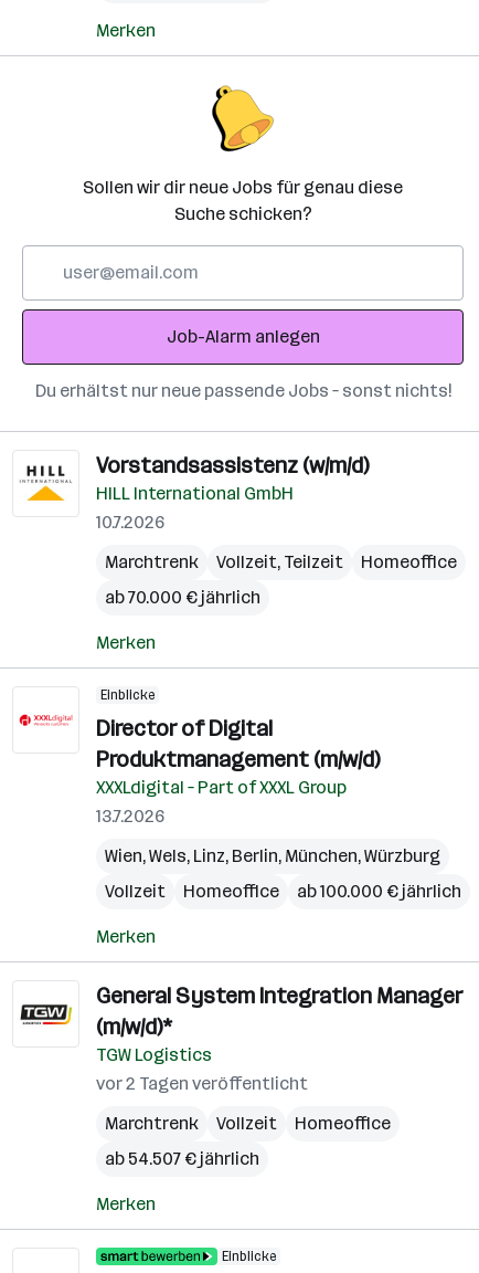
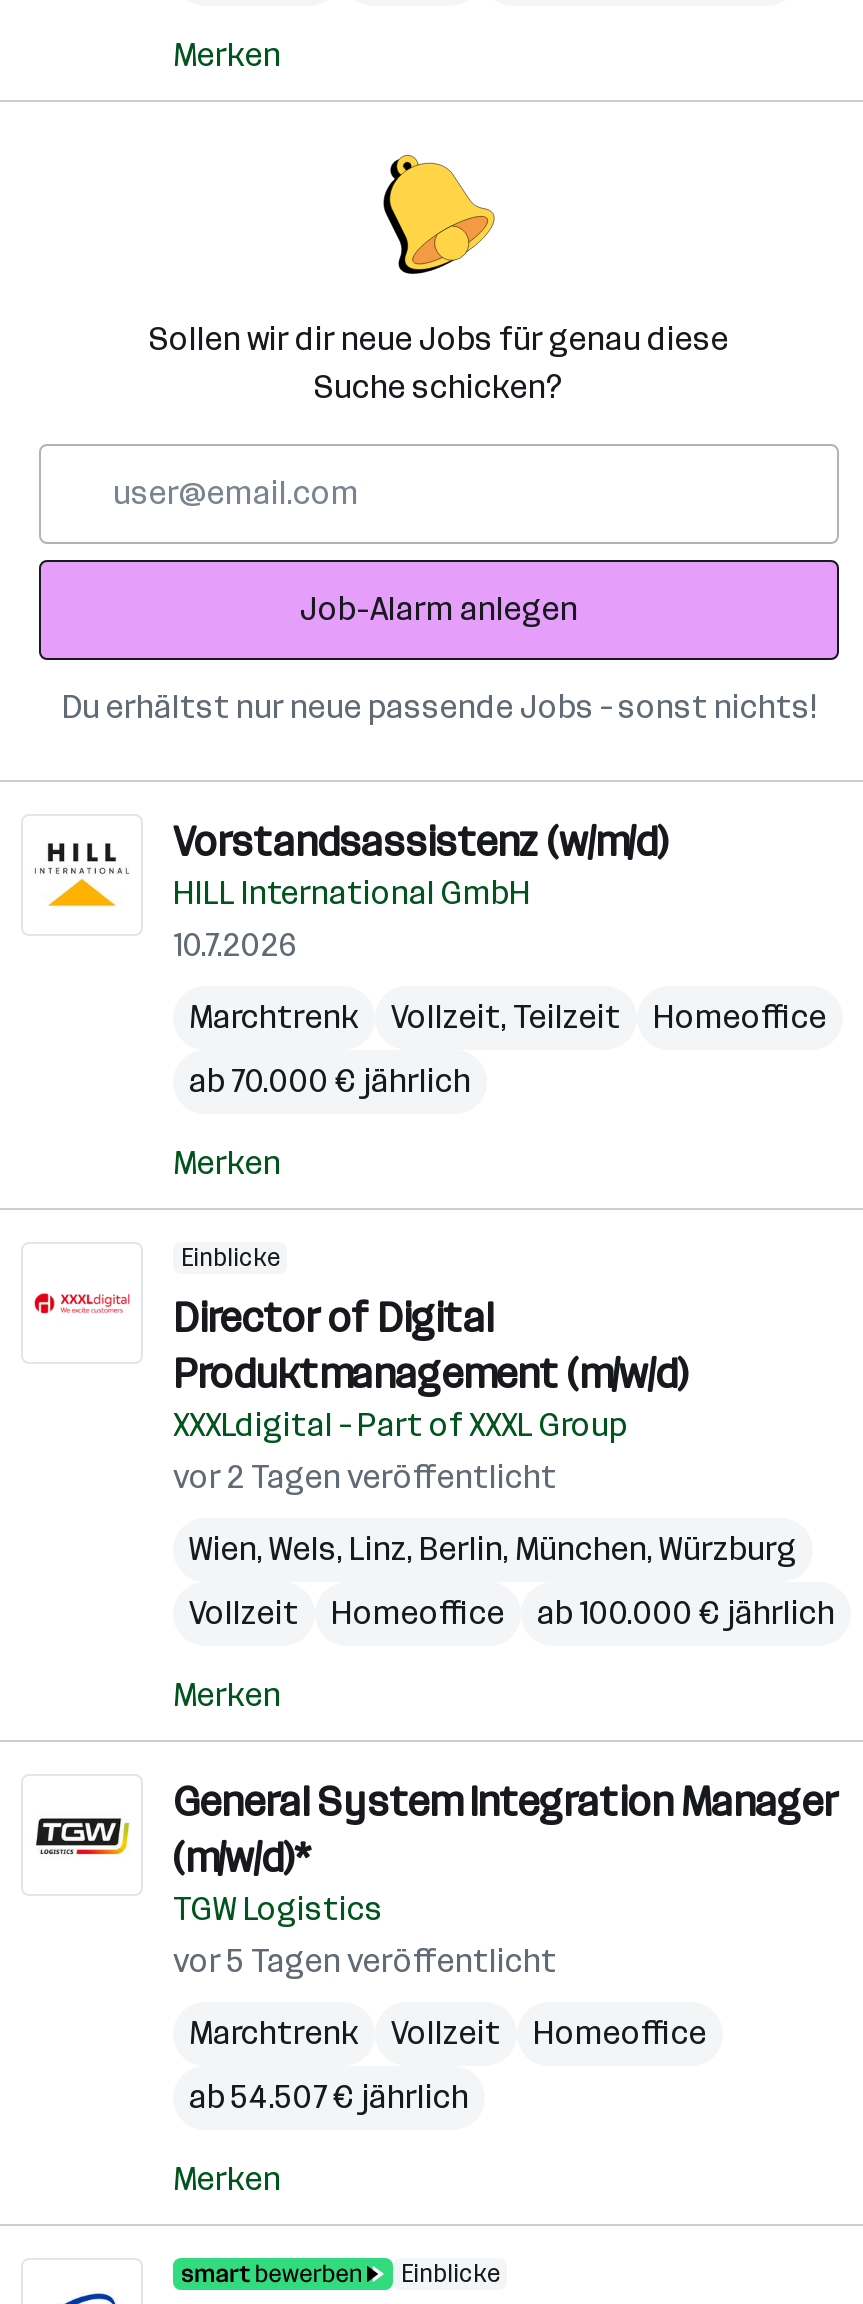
- 13.7.2026

+ vor 5 Tagen veröffentlicht

moved up: vor 2 Tagen veröffentlicht
